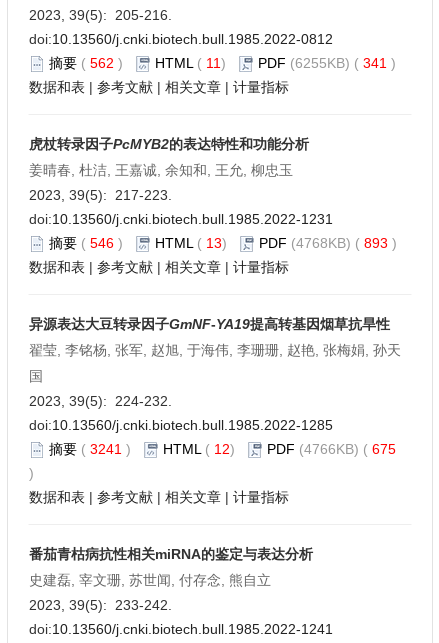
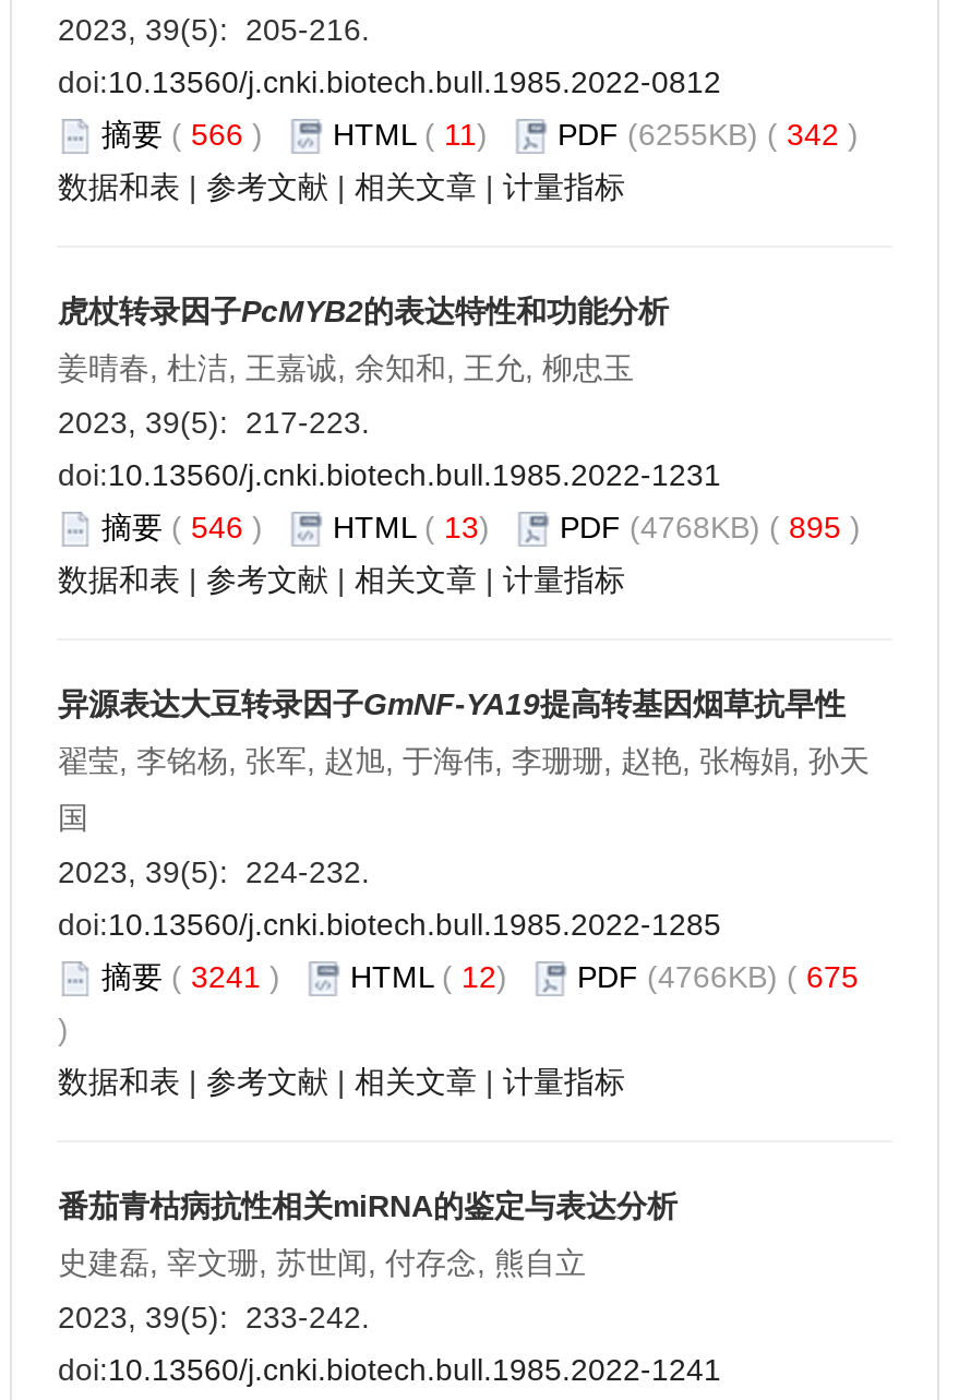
- 摘要(562)
+ 摘要(566)

- PDF (6255KB) (341)
+ PDF (6255KB) (342)

- 摘要(546) HTML (13) PDF (4768KB) (893)
+ 摘要(546) HTML (13) PDF (4768KB) (895)
